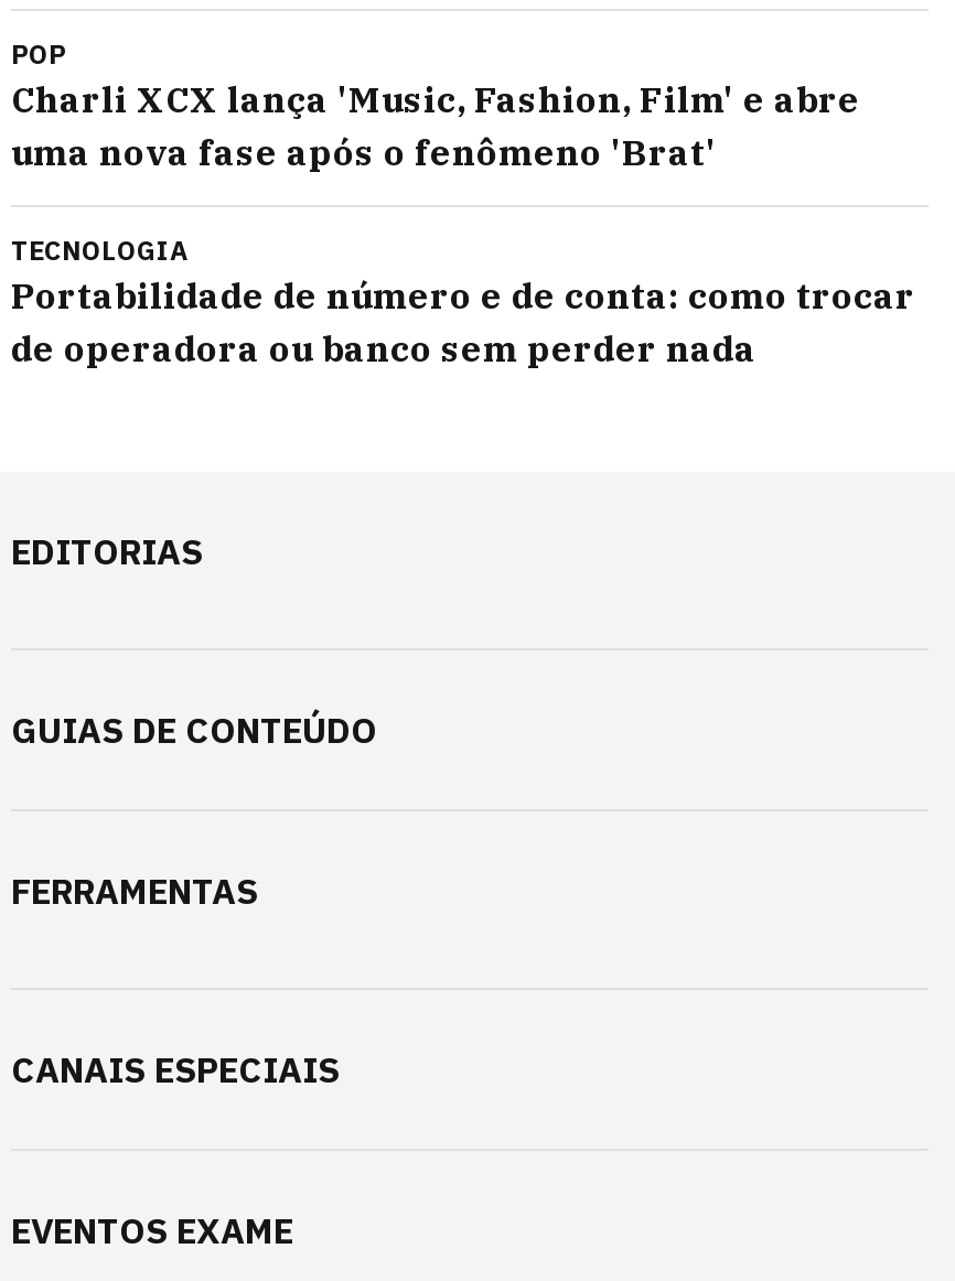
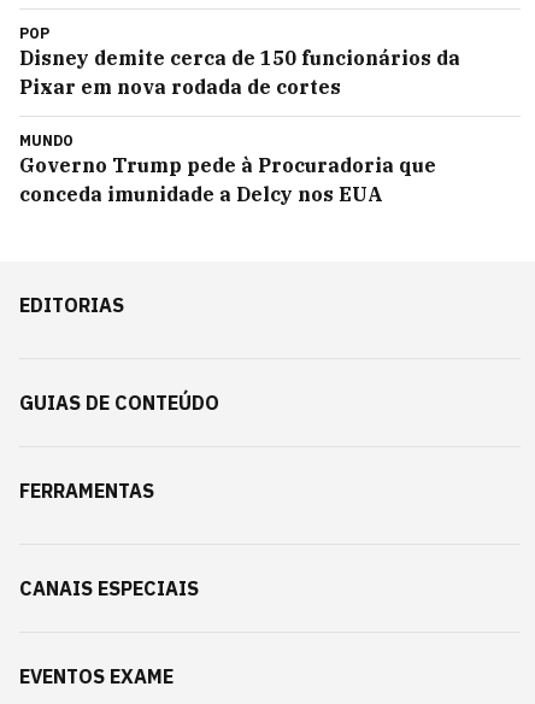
- Charli XCX lança 'Music, Fashion, Film' e abre
- uma nova fase após o fenômeno 'Brat'
+ Disney demite cerca de 150 funcionários da
+ Pixar em nova rodada de cortes

- TECNOLOGIA
- Portabilidade de número e de conta: como trocar
- de operadora ou banco sem perder nada
+ MUNDO
+ Governo Trump pede à Procuradoria que
+ conceda imunidade a Delcy nos EUA
